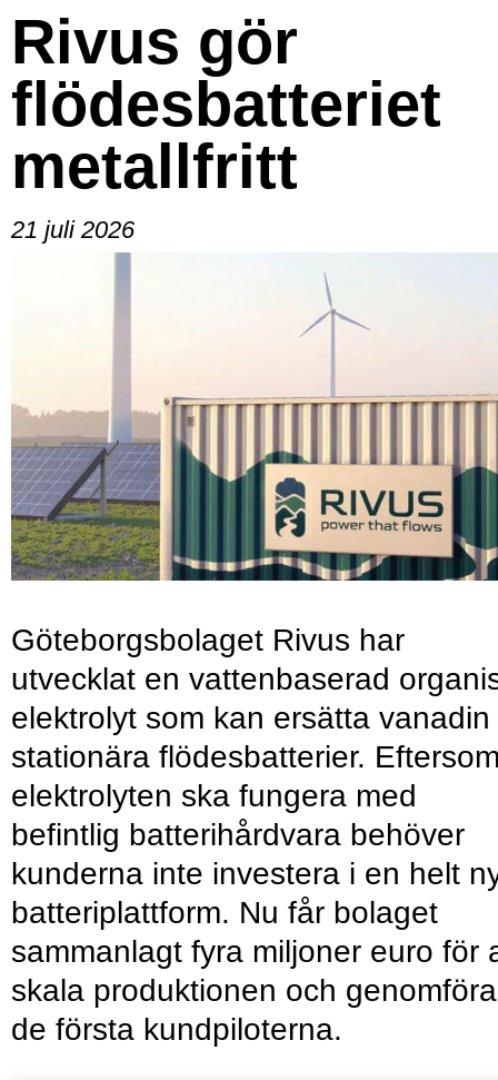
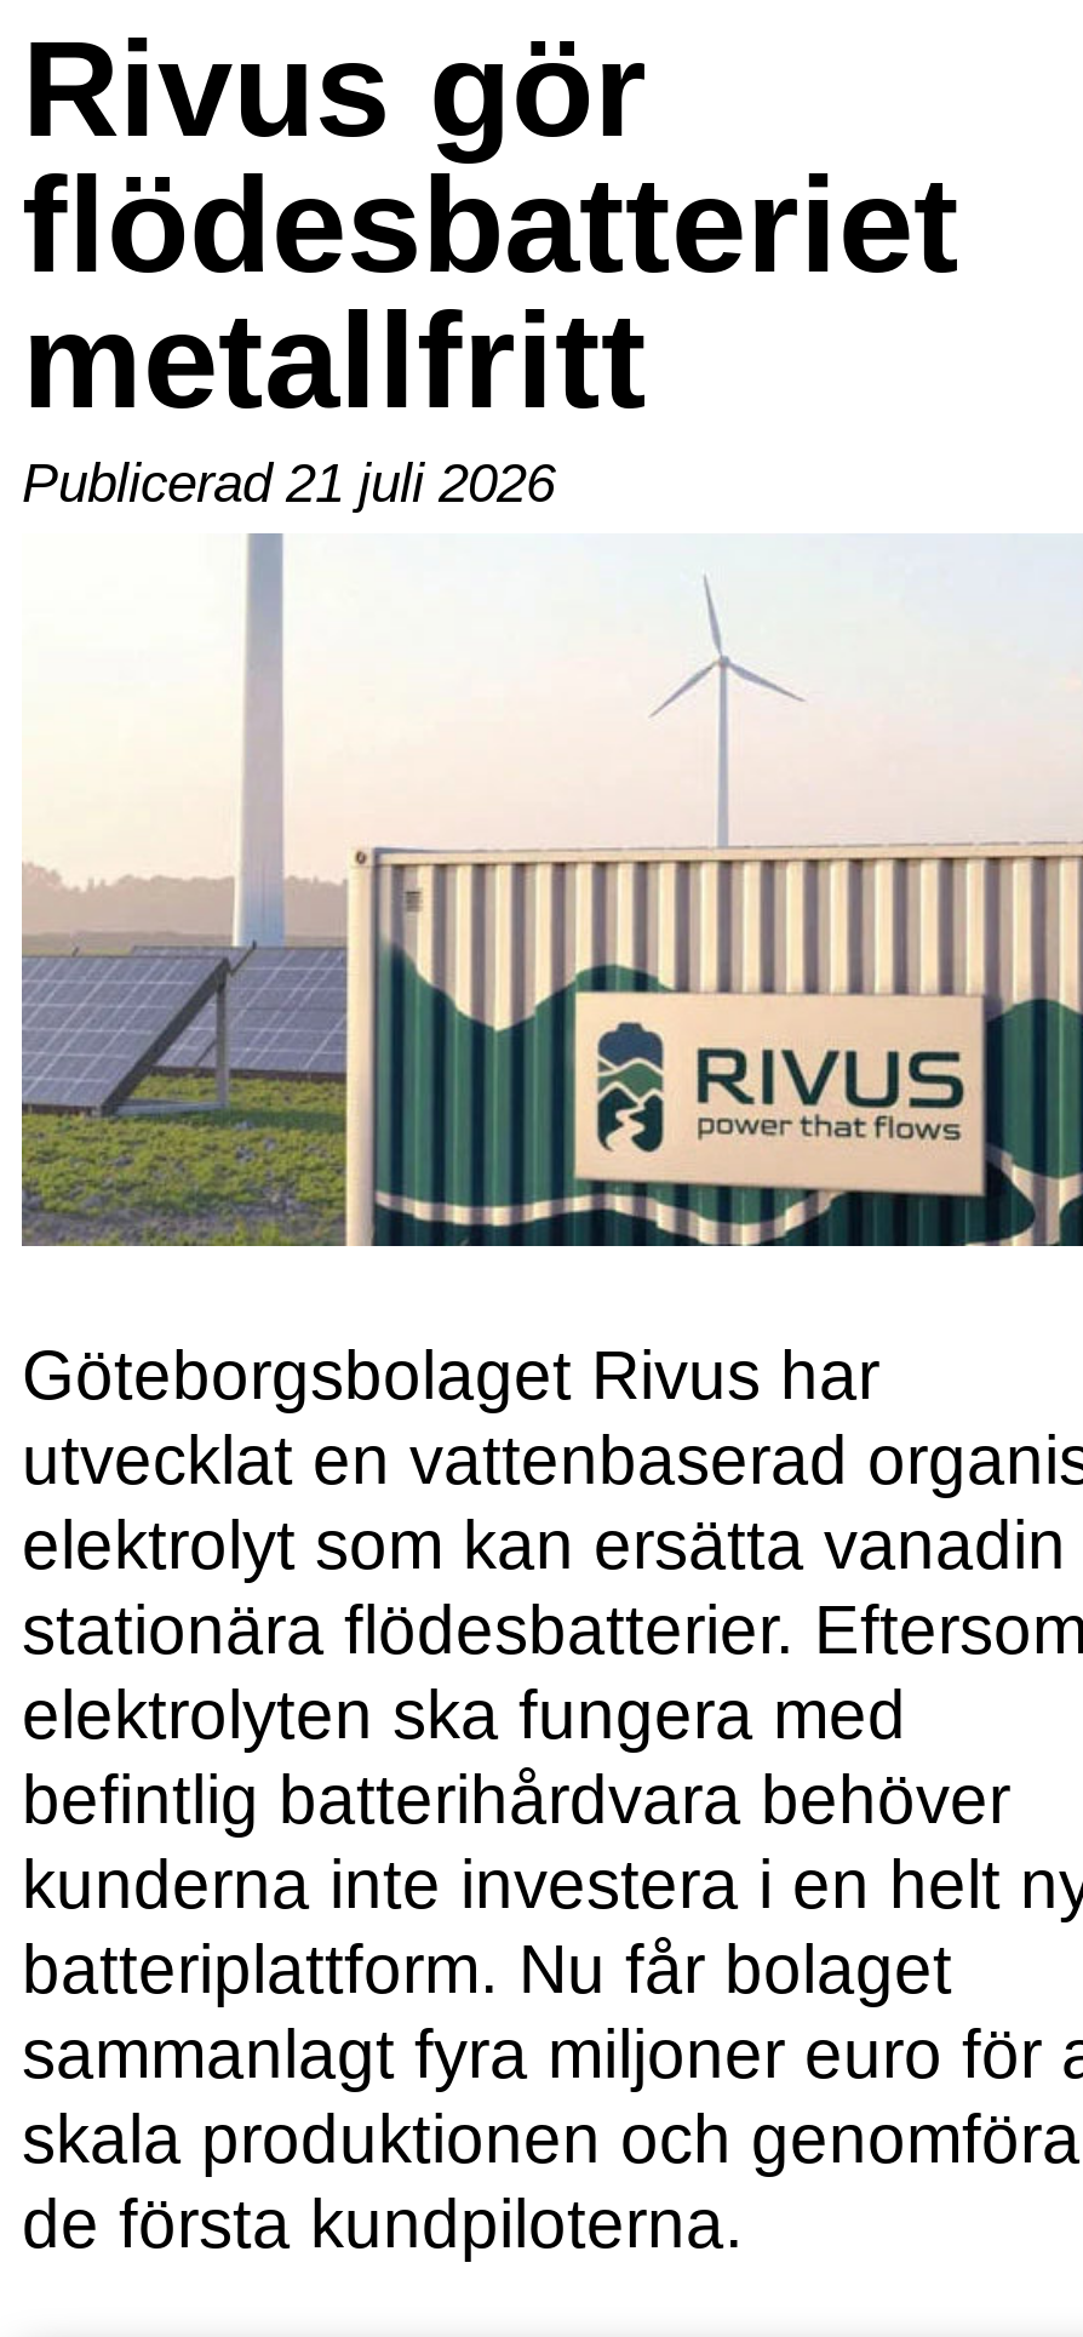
- 21 juli 2026
+ Publicerad 21 juli 2026
